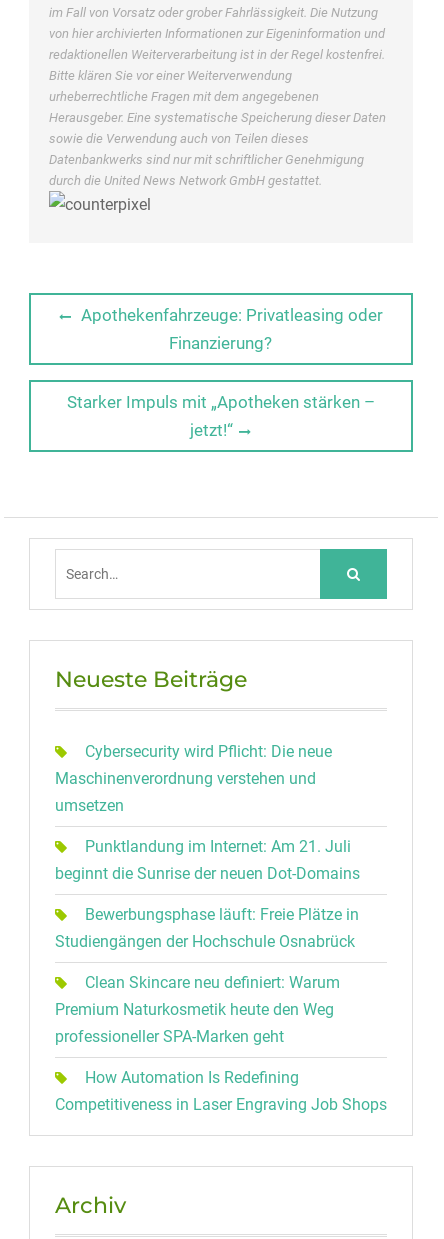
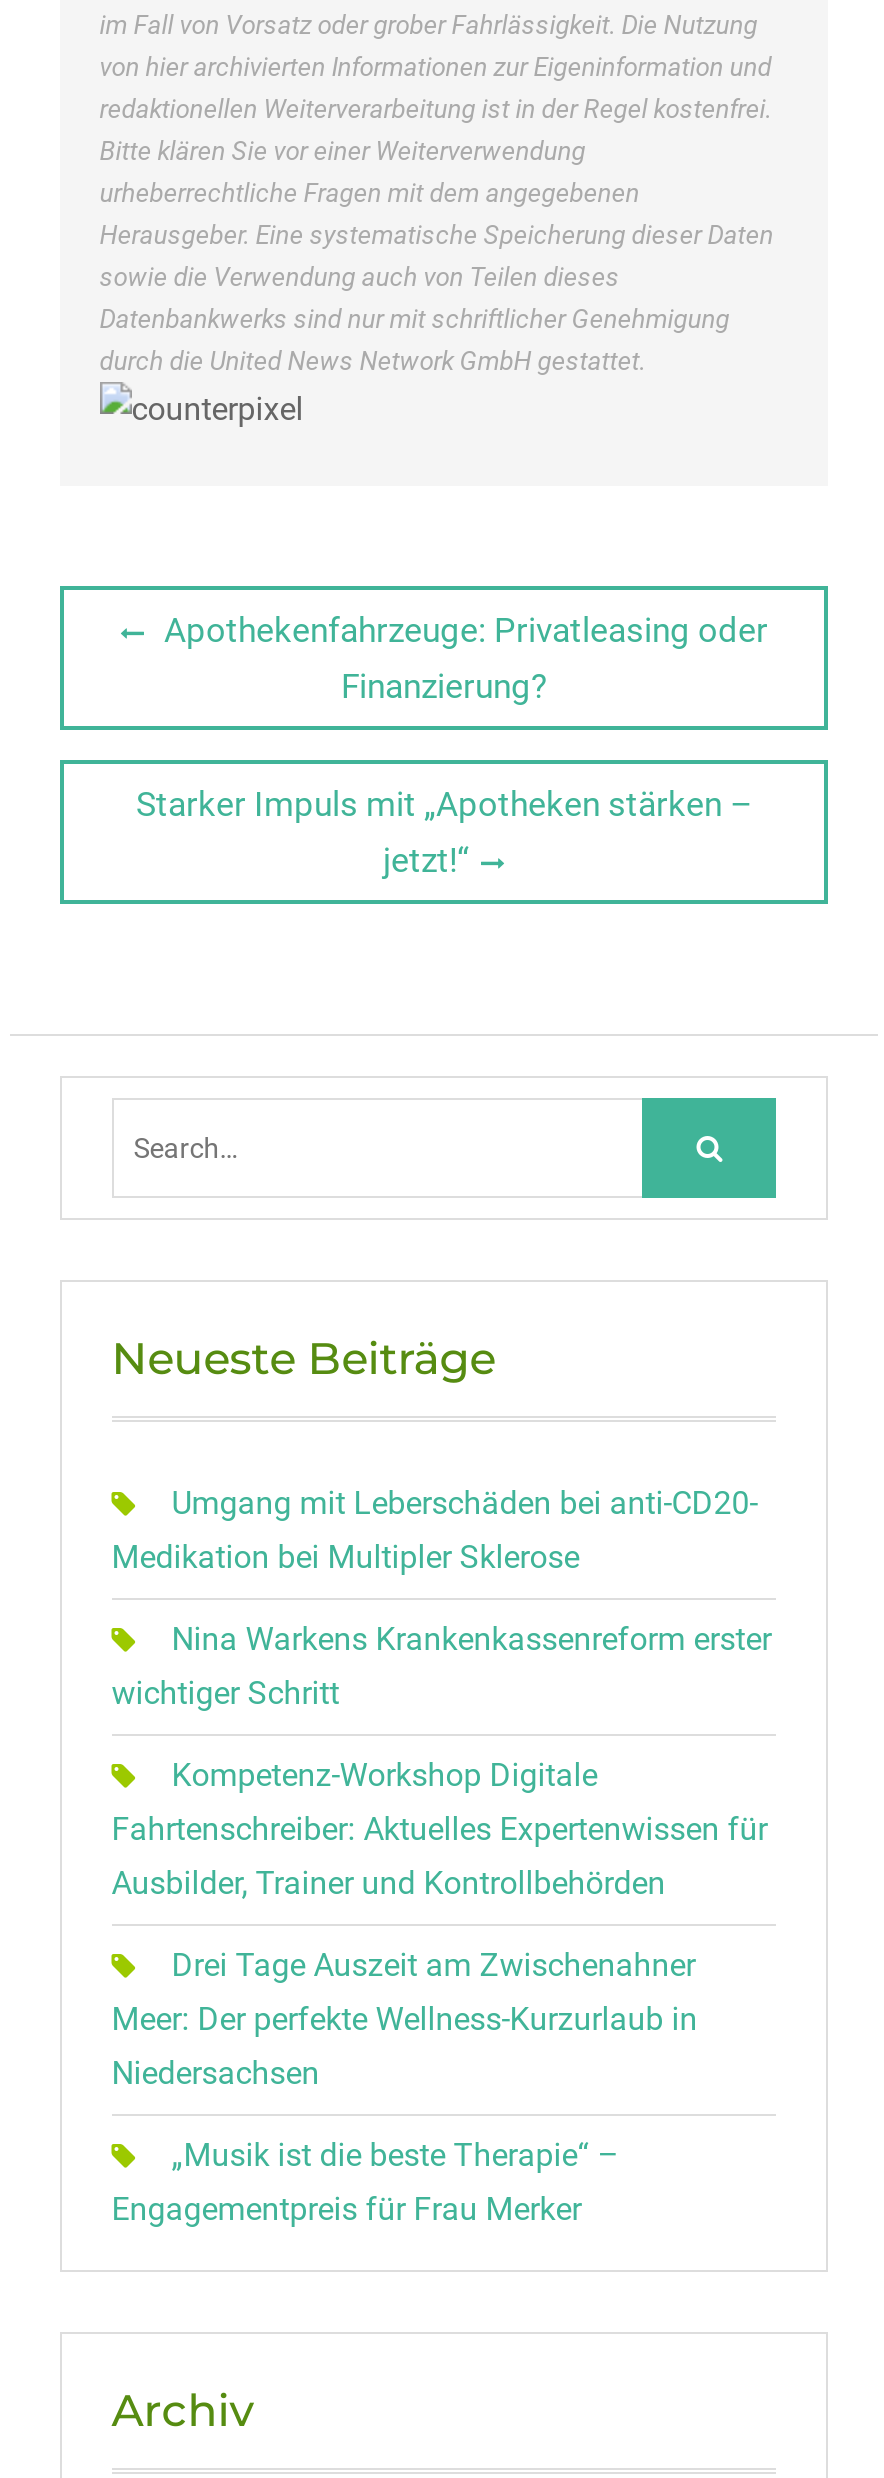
- Cybersecurity wird Pflicht: Die neue
- Maschinenverordnung verstehen und
- umsetzen
+ Umgang mit Leberschäden bei anti-CD20-
+ Medikation bei Multipler Sklerose

- Punktlandung im Internet: Am 21. Juli
- beginnt die Sunrise der neuen Dot-Domains
+ Nina Warkens Krankenkassenreform erster
+ wichtiger Schritt

- Bewerbungsphase läuft: Freie Plätze in
- Studiengängen der Hochschule Osnabrück
+ Kompetenz-Workshop Digitale
+ Fahrtenschreiber: Aktuelles Expertenwissen für
+ Ausbilder, Trainer und Kontrollbehörden

- Clean Skincare neu definiert: Warum
- Premium Naturkosmetik heute den Weg
- professioneller SPA-Marken geht
+ Drei Tage Auszeit am Zwischenahner
+ Meer: Der perfekte Wellness-Kurzurlaub in
+ Niedersachsen

- How Automation Is Redefining
- Competitiveness in Laser Engraving Job Shops
+ „Musik ist die beste Therapie“ –
+ Engagementpreis für Frau Merker
